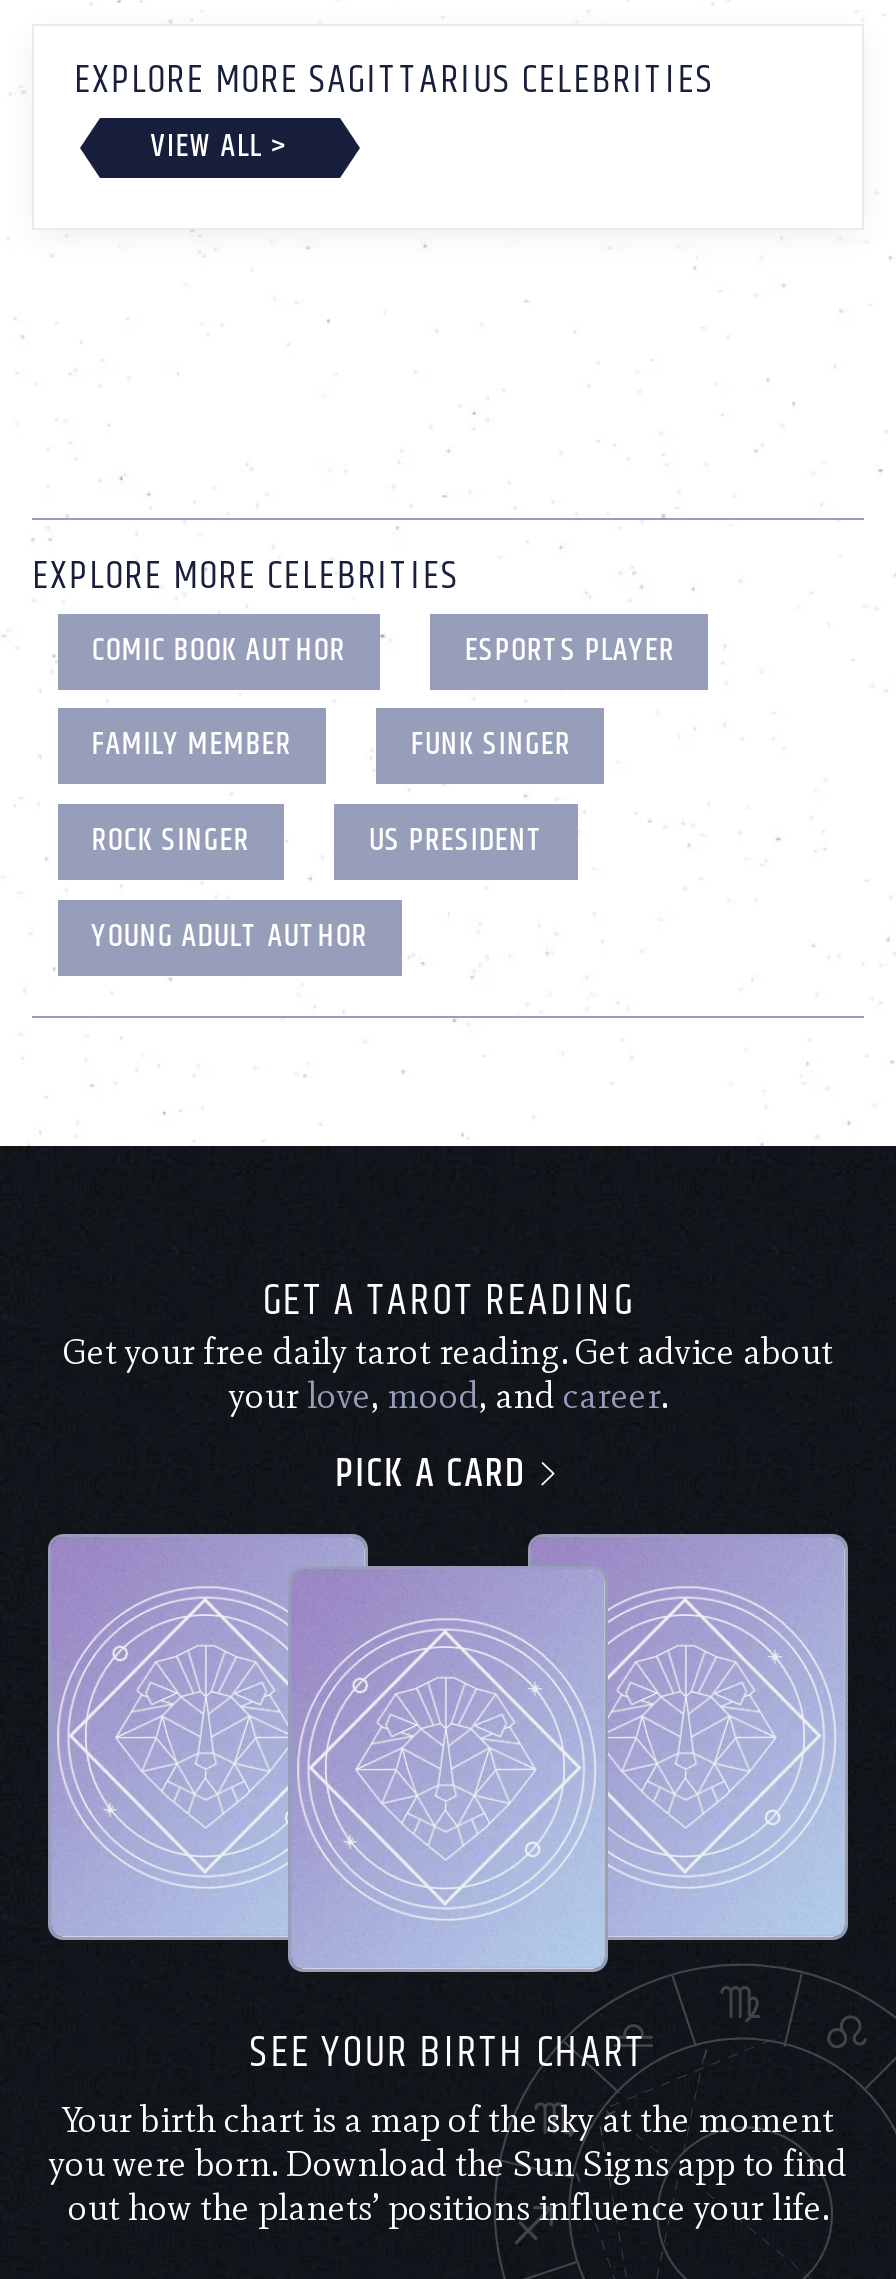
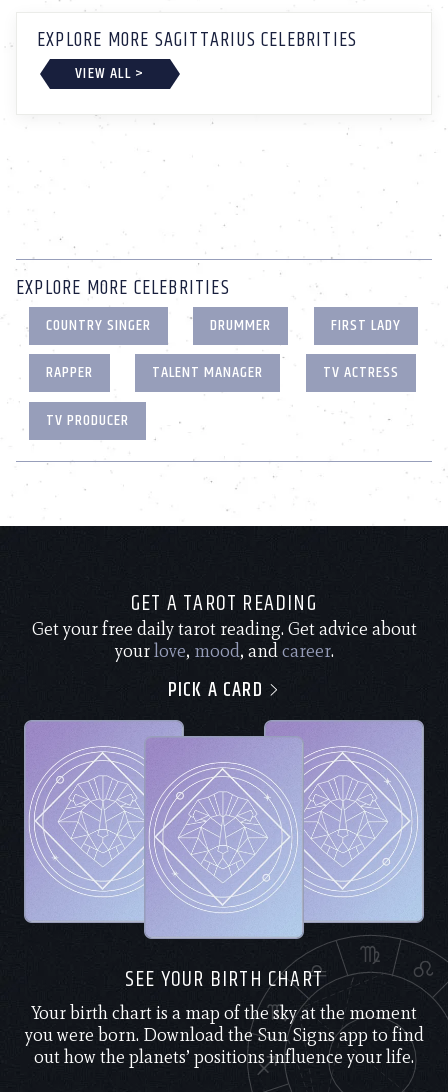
- COMIC BOOK AUTHOR
- ESPORTS PLAYER
- FAMILY MEMBER
- FUNK SINGER
- ROCK SINGER
- US PRESIDENT
- YOUNG ADULT AUTHOR
+ COUNTRY SINGER
+ DRUMMER
+ FIRST LADY
+ RAPPER
+ TALENT MANAGER
+ TV ACTRESS
+ TV PRODUCER
